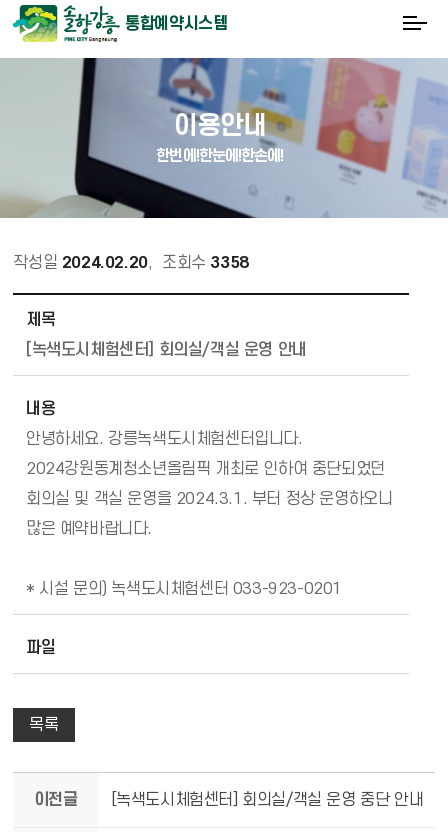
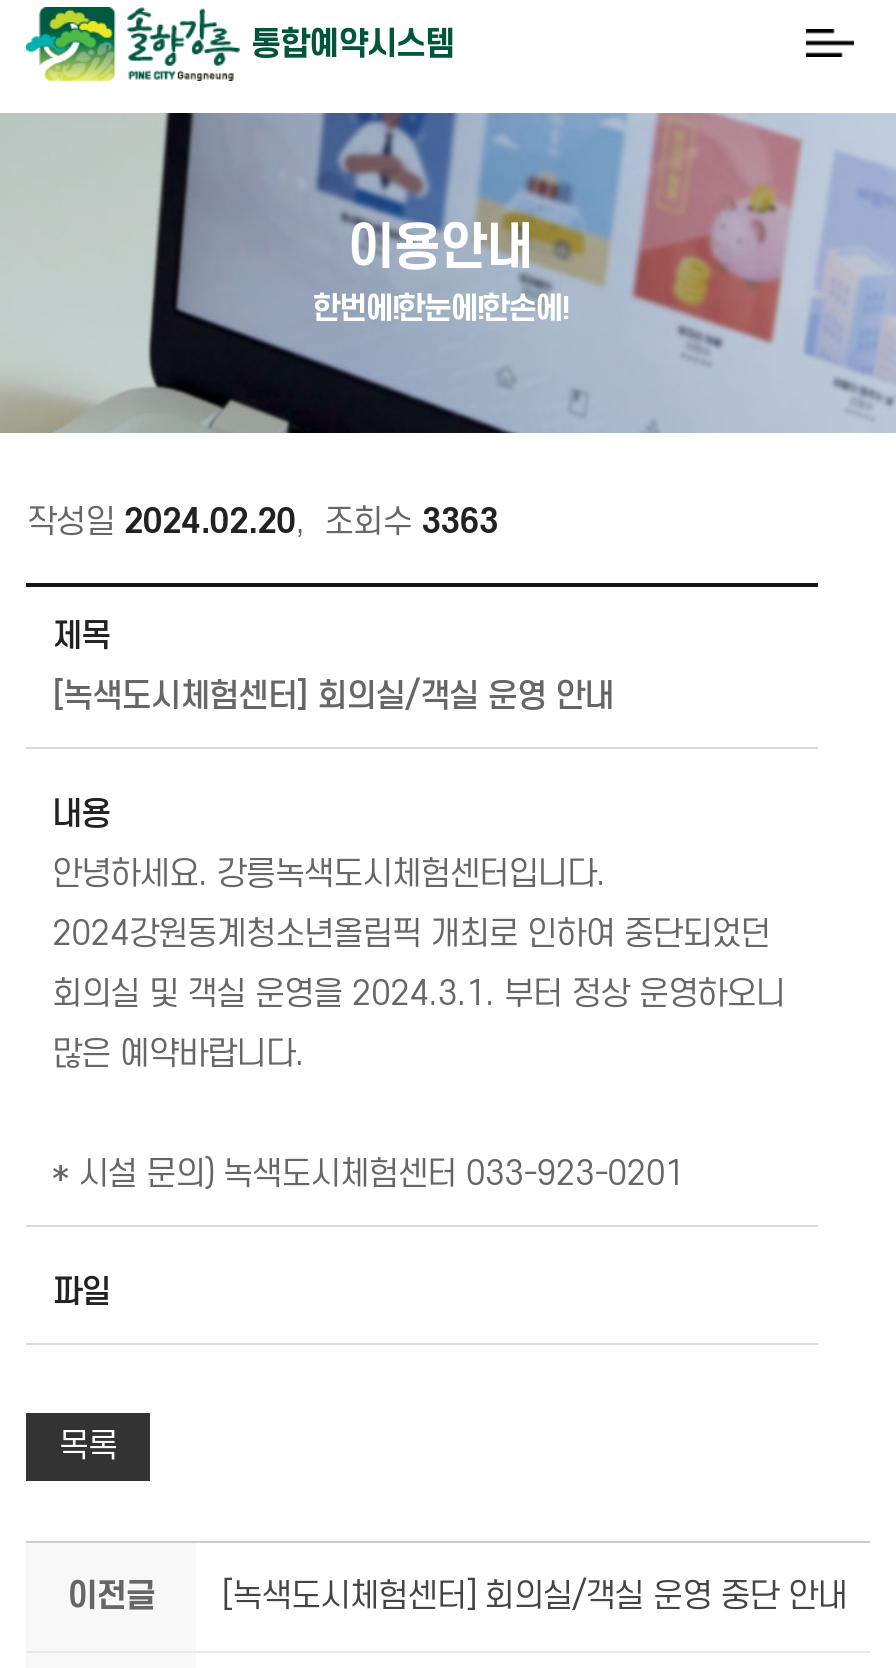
- 작성일 2024.02.20, 조회수 3358
+ 작성일 2024.02.20, 조회수 3363
